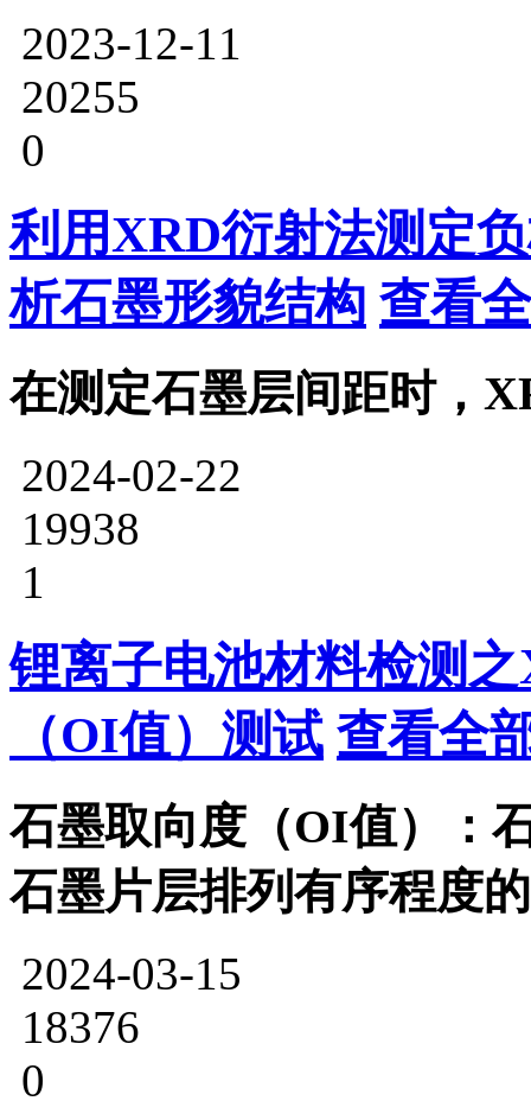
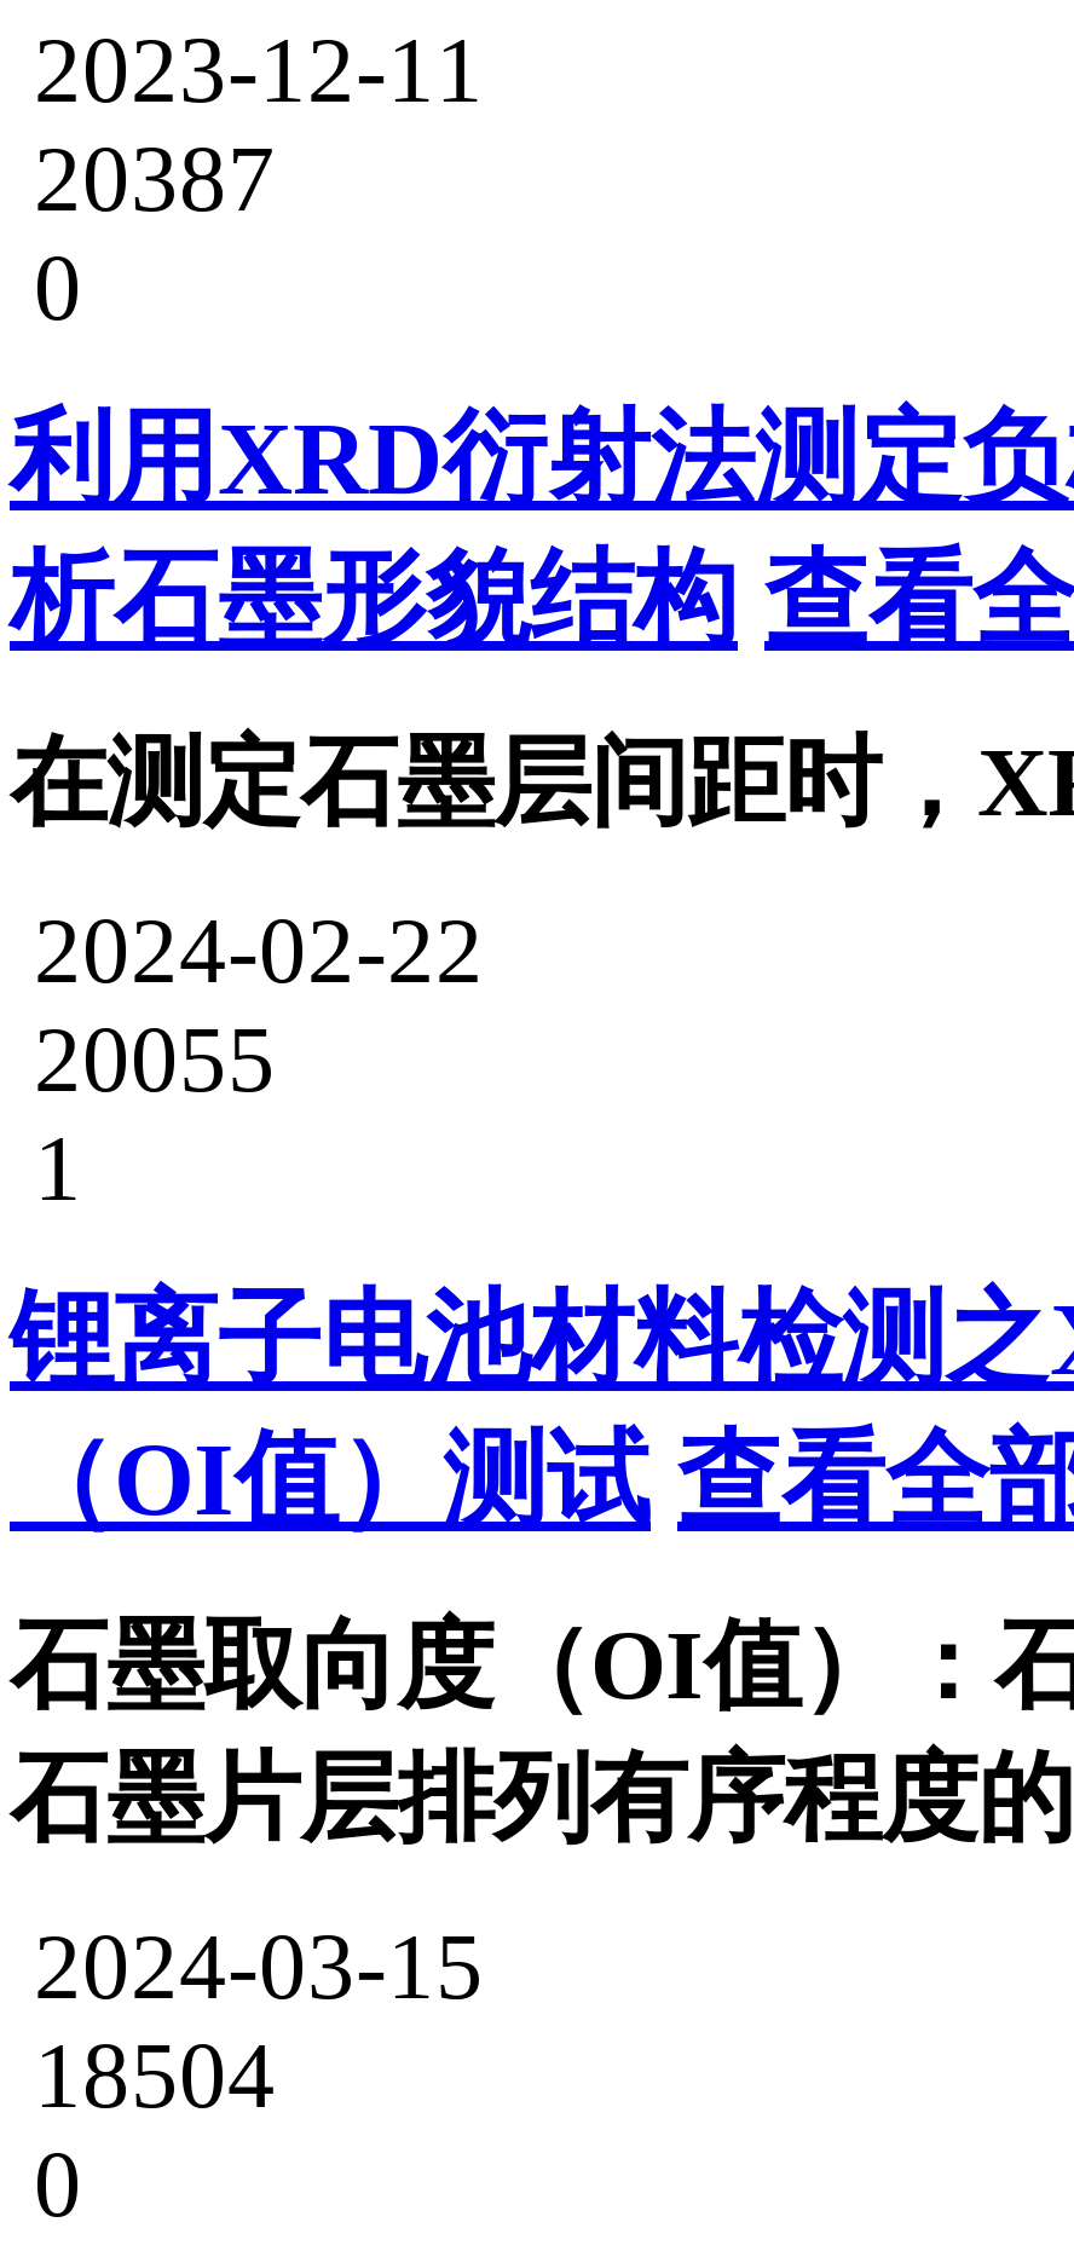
- 20255
+ 20387

- 19938
+ 20055

- 18376
+ 18504
